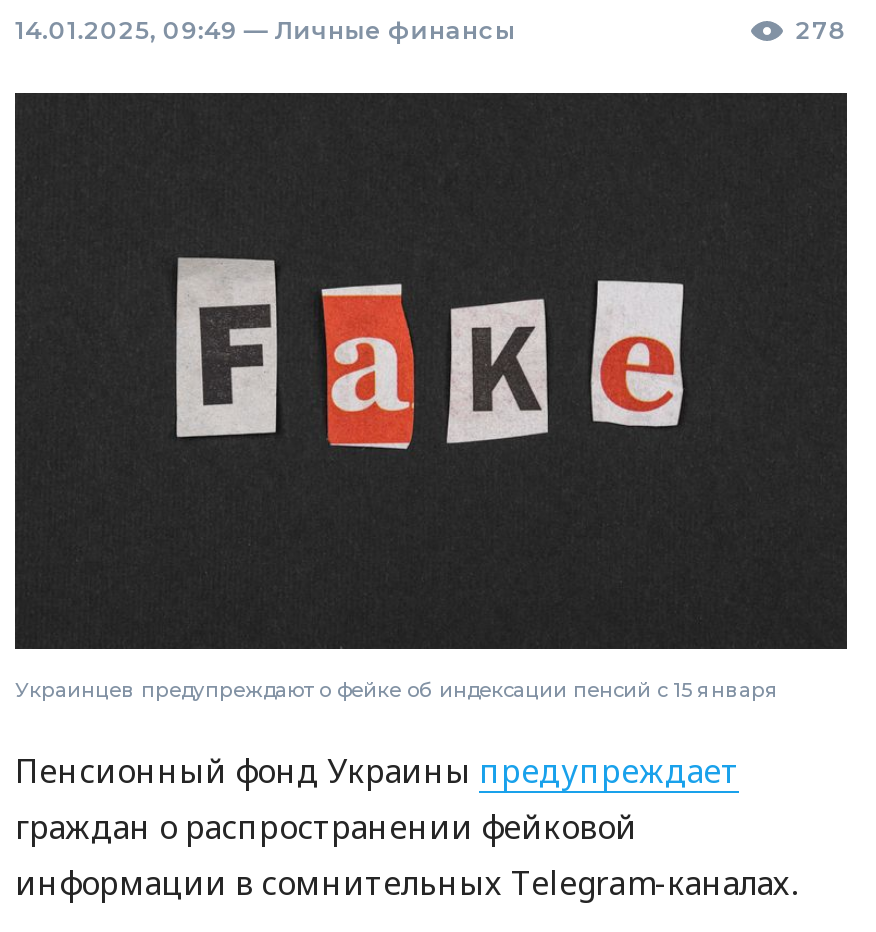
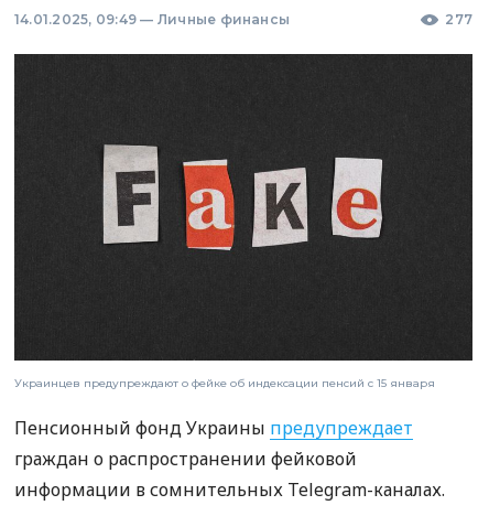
- 278
+ 277
